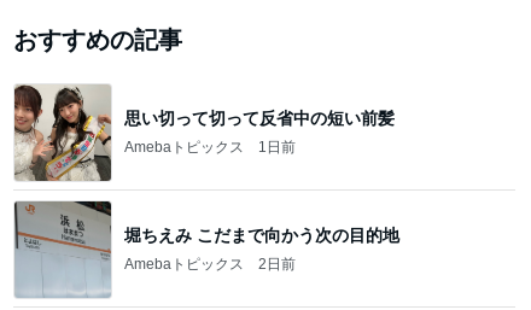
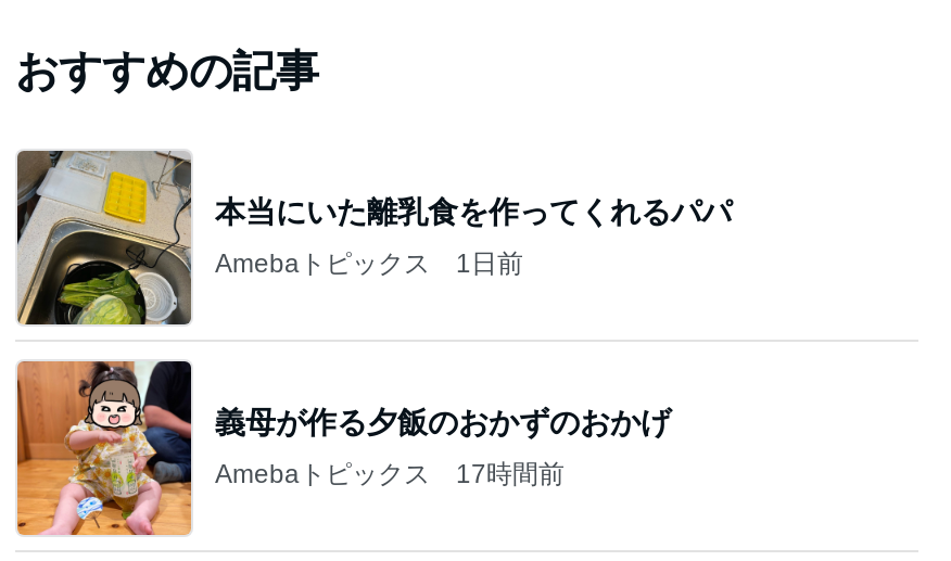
- [image]
- 思い切って切って反省中の短い前髪
+ [image]
+ 本当にいた離乳食を作ってくれるパパ

- [image]
- 堀ちえみ こだまで向かう次の目的地
+ [image]
+ 義母が作る夕飯のおかずのおかげ

- Amebaトピックス 2日前
+ Amebaトピックス 17時間前
